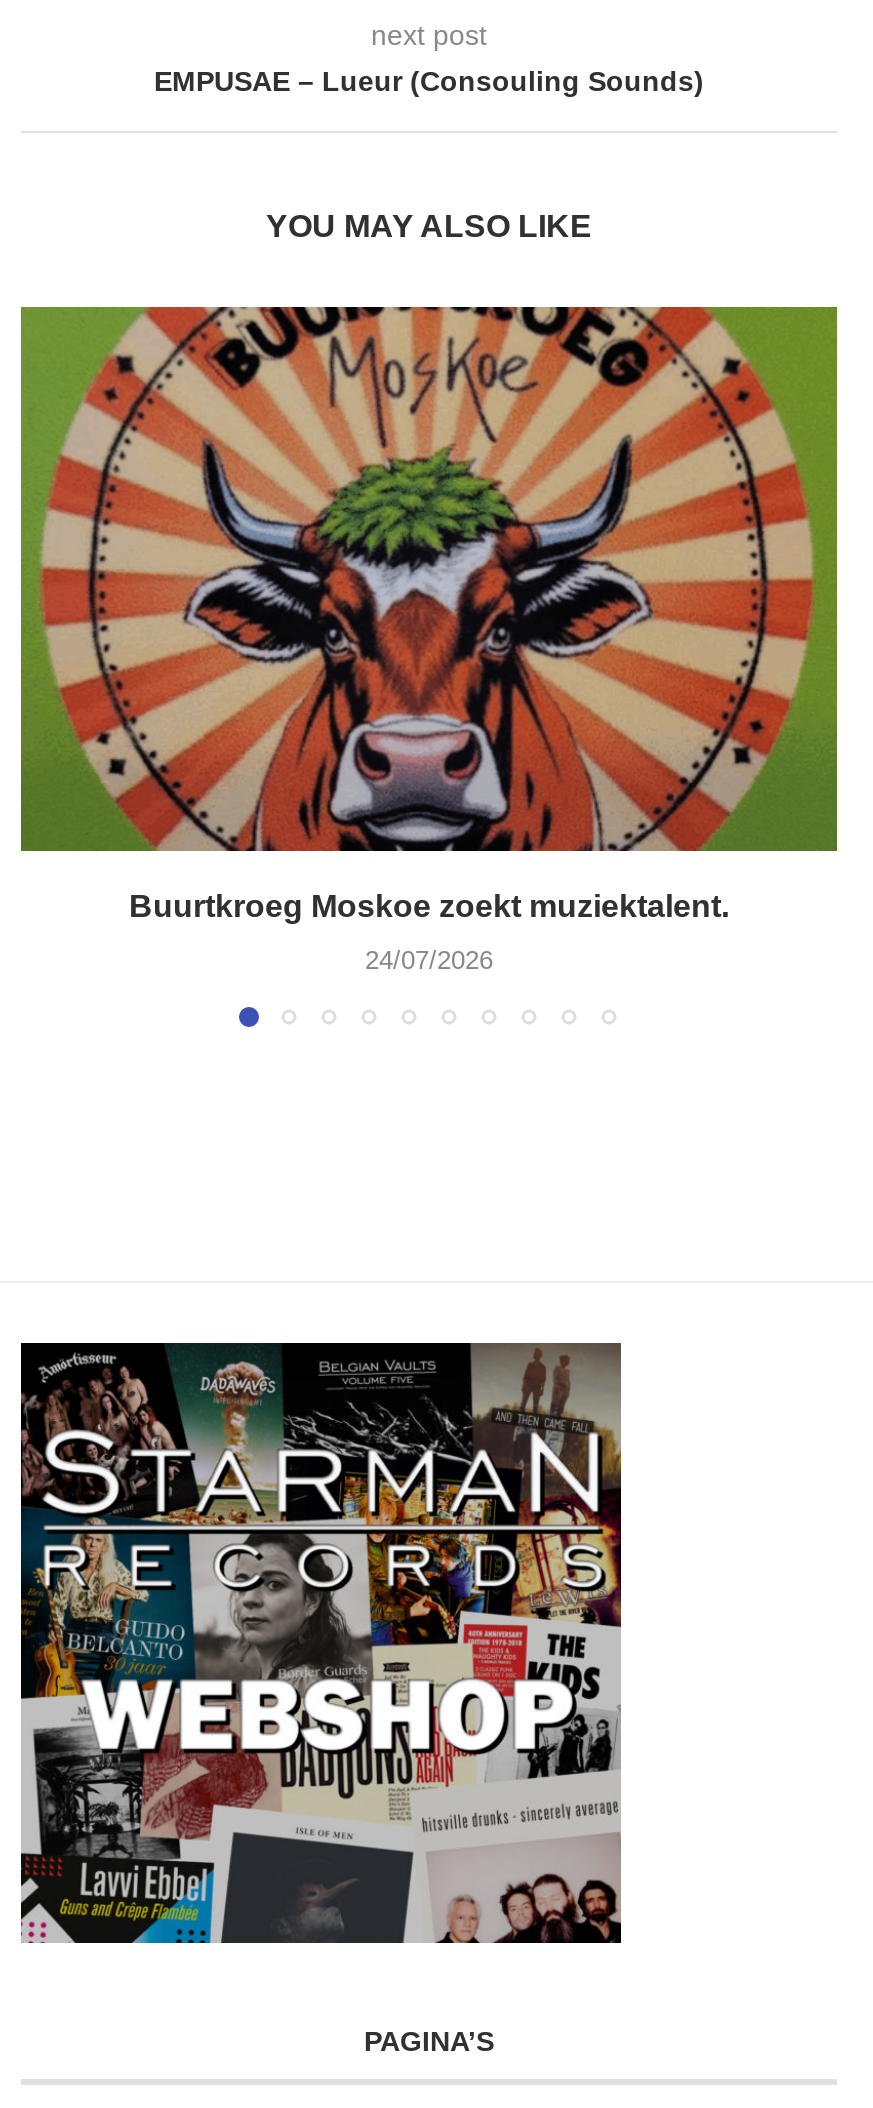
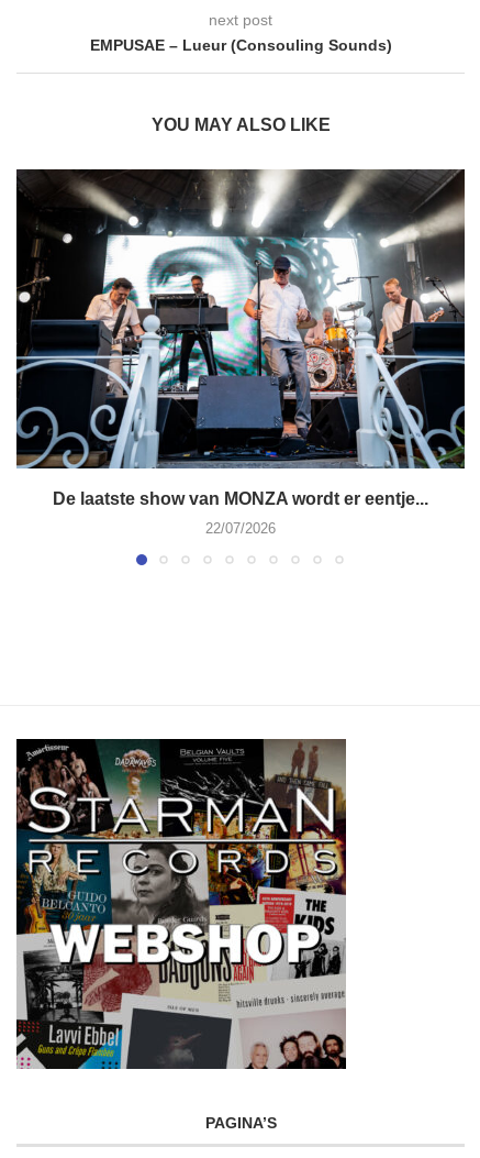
- [image]
- Buurtkroeg Moskoe zoekt muziektalent.
+ [image]
+ De laatste show van MONZA wordt er eentje...

- 24/07/2026
+ 22/07/2026
